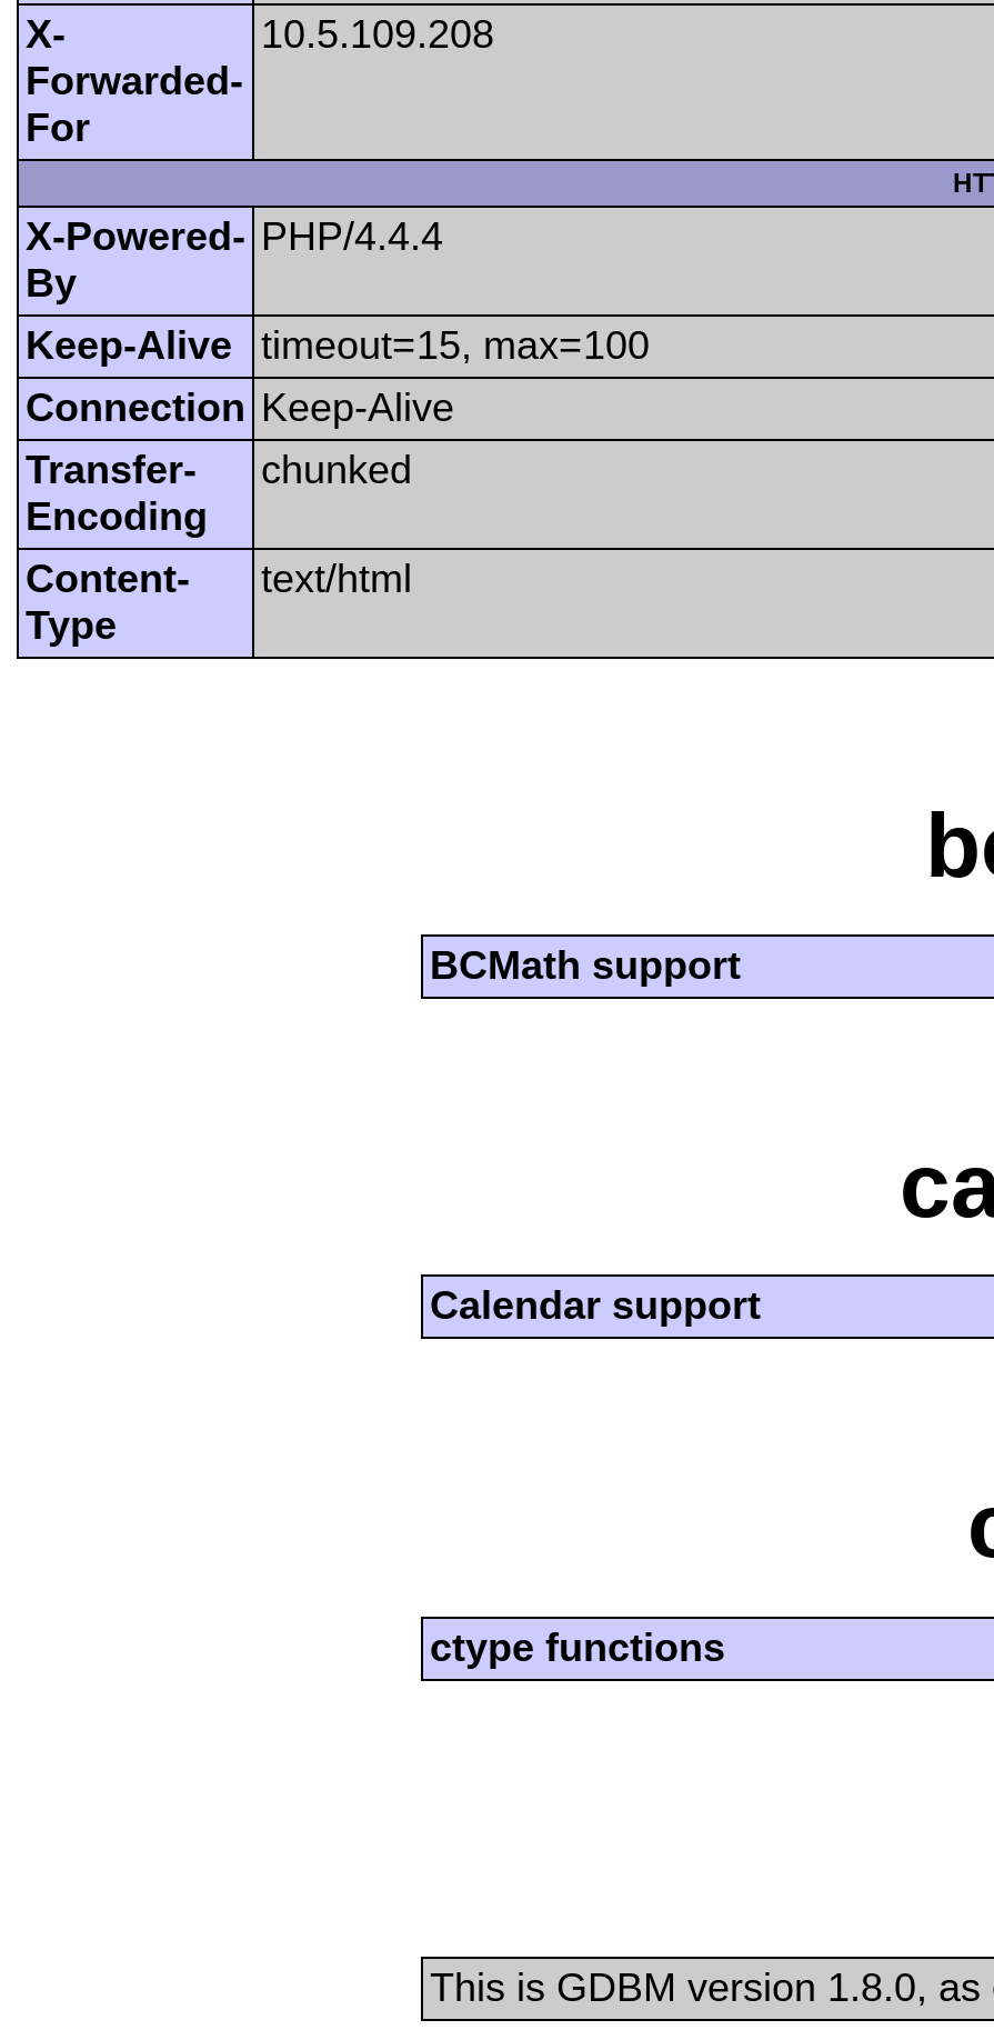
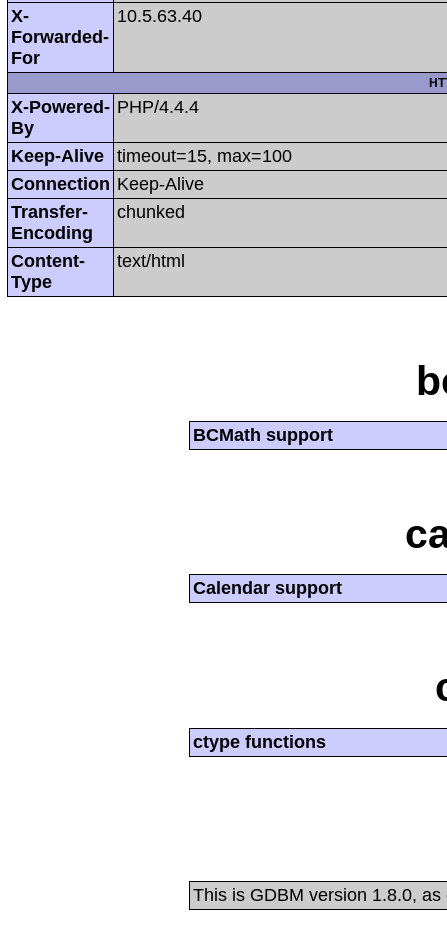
- 10.5.109.208
+ 10.5.63.40
